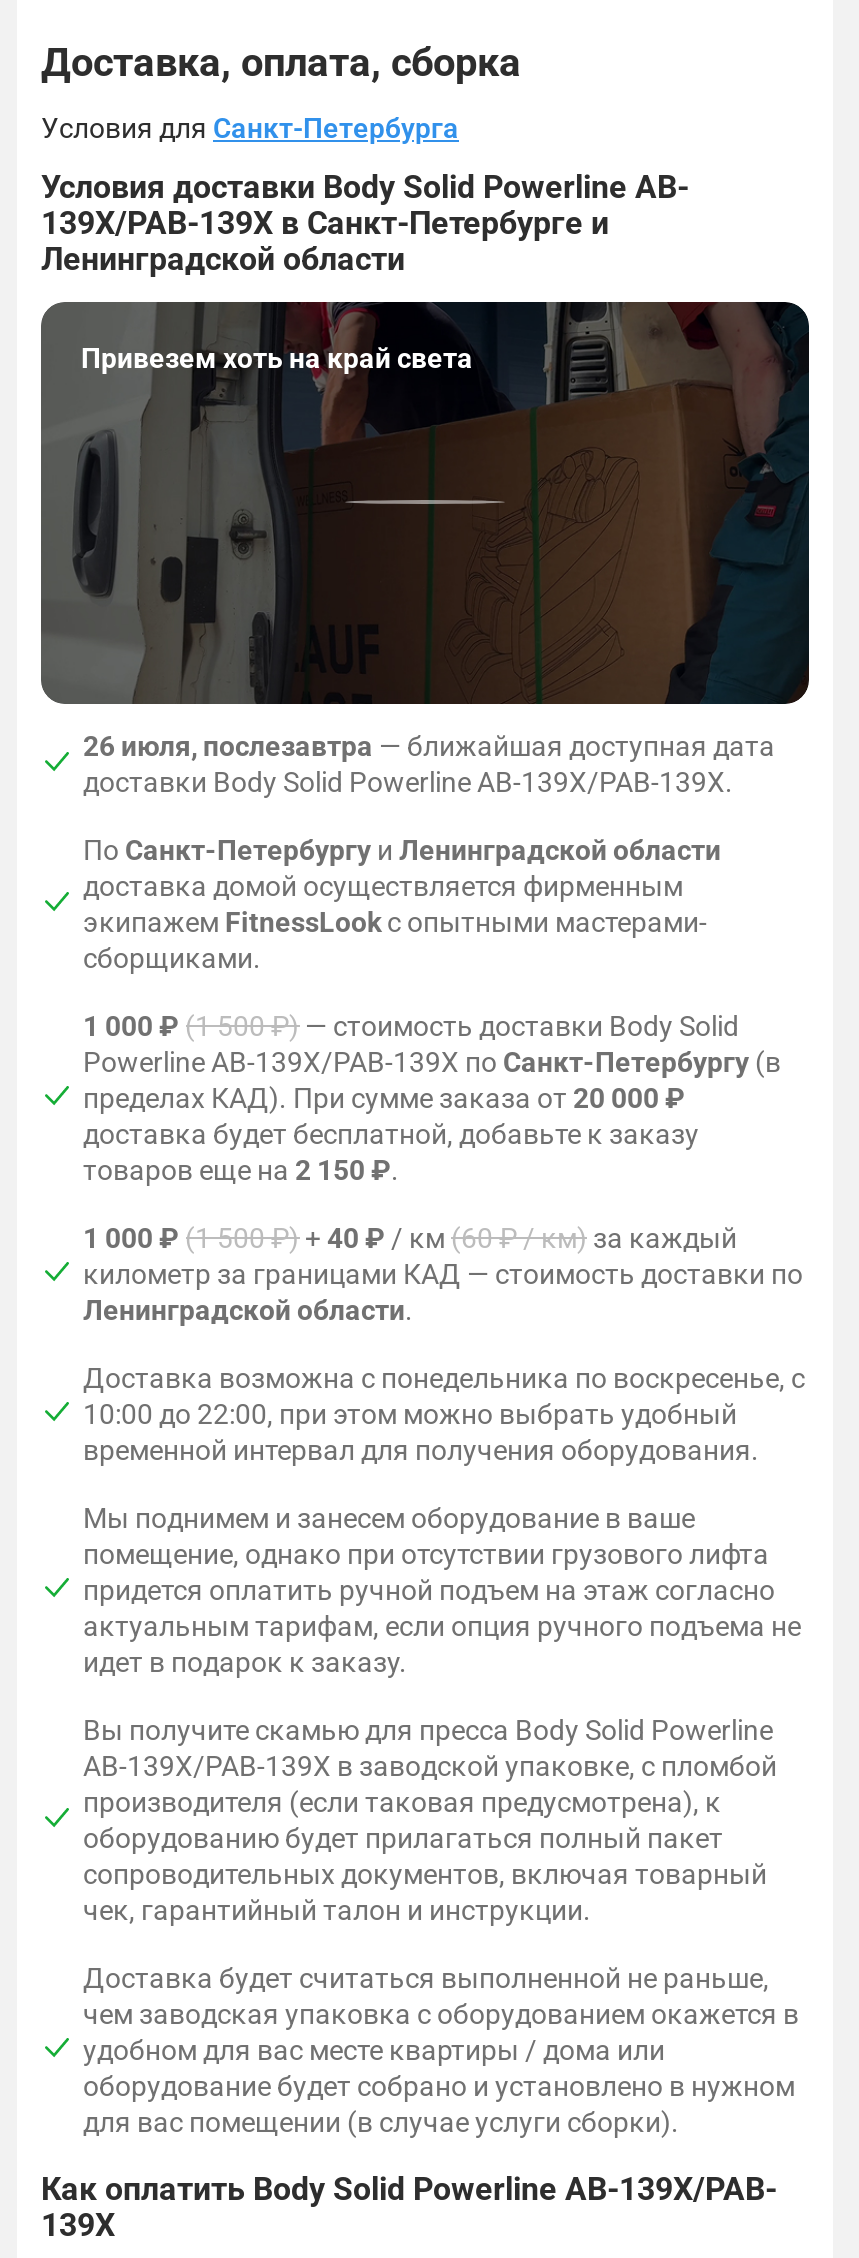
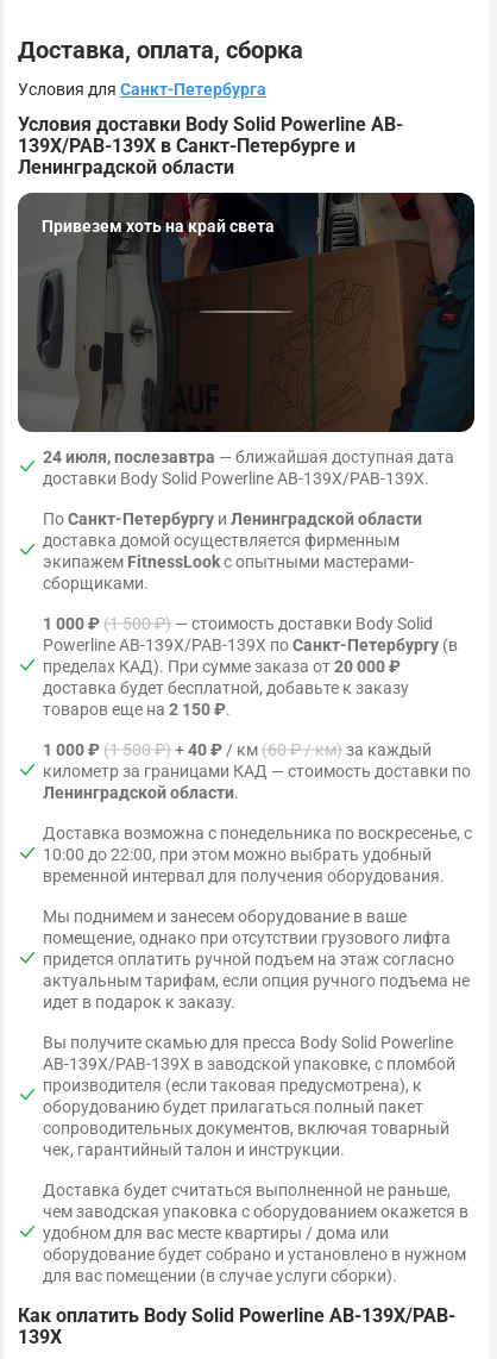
- 26 июля, послезавтра — ближайшая доступная дата
+ 24 июля, послезавтра — ближайшая доступная дата
